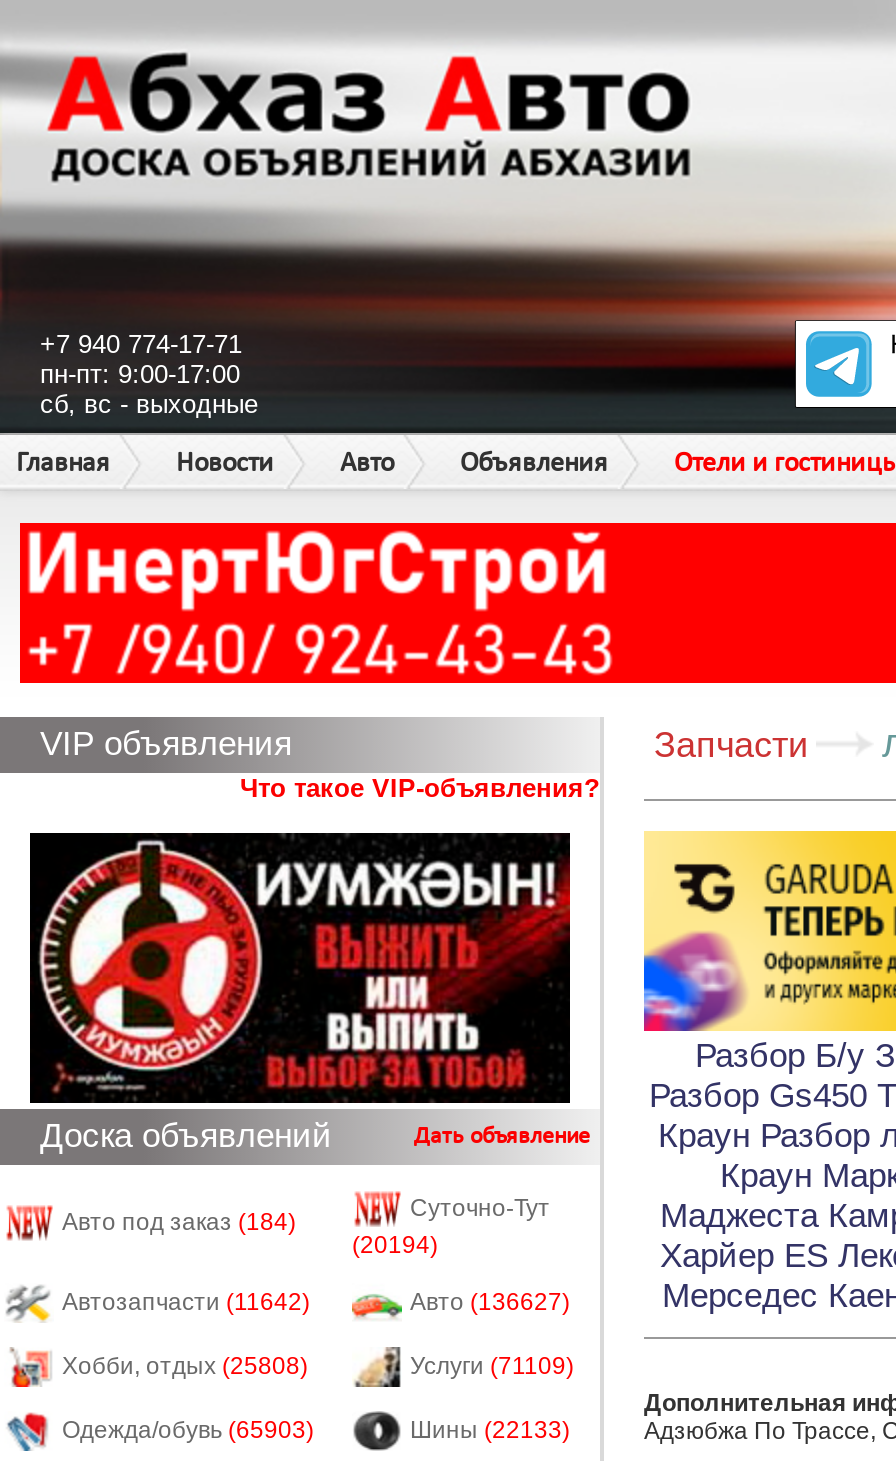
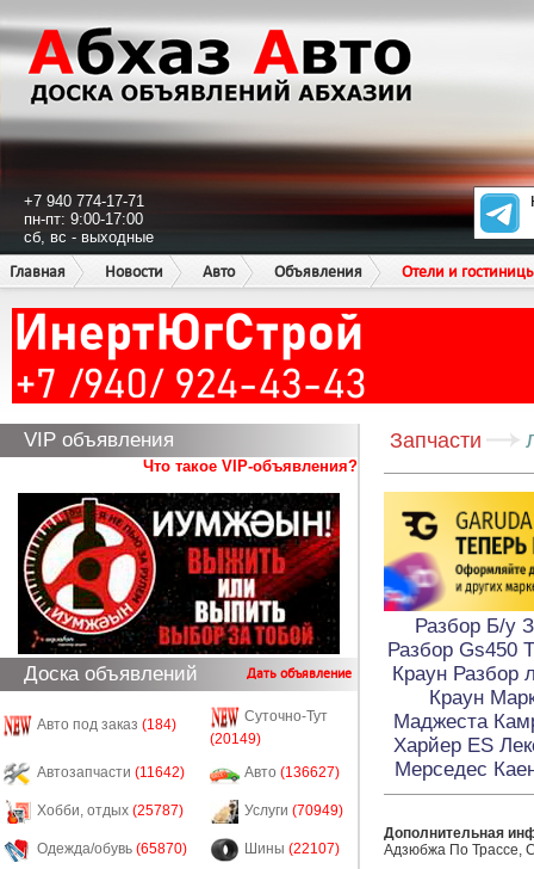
- (20194)
+ (20149)

- Хобби, отдых (25808)
+ Хобби, отдых (25787)

- Услуги (71109)
+ Услуги (70949)

- Одежда/обувь (65903)
+ Одежда/обувь (65870)

- Шины (22133)
+ Шины (22107)
